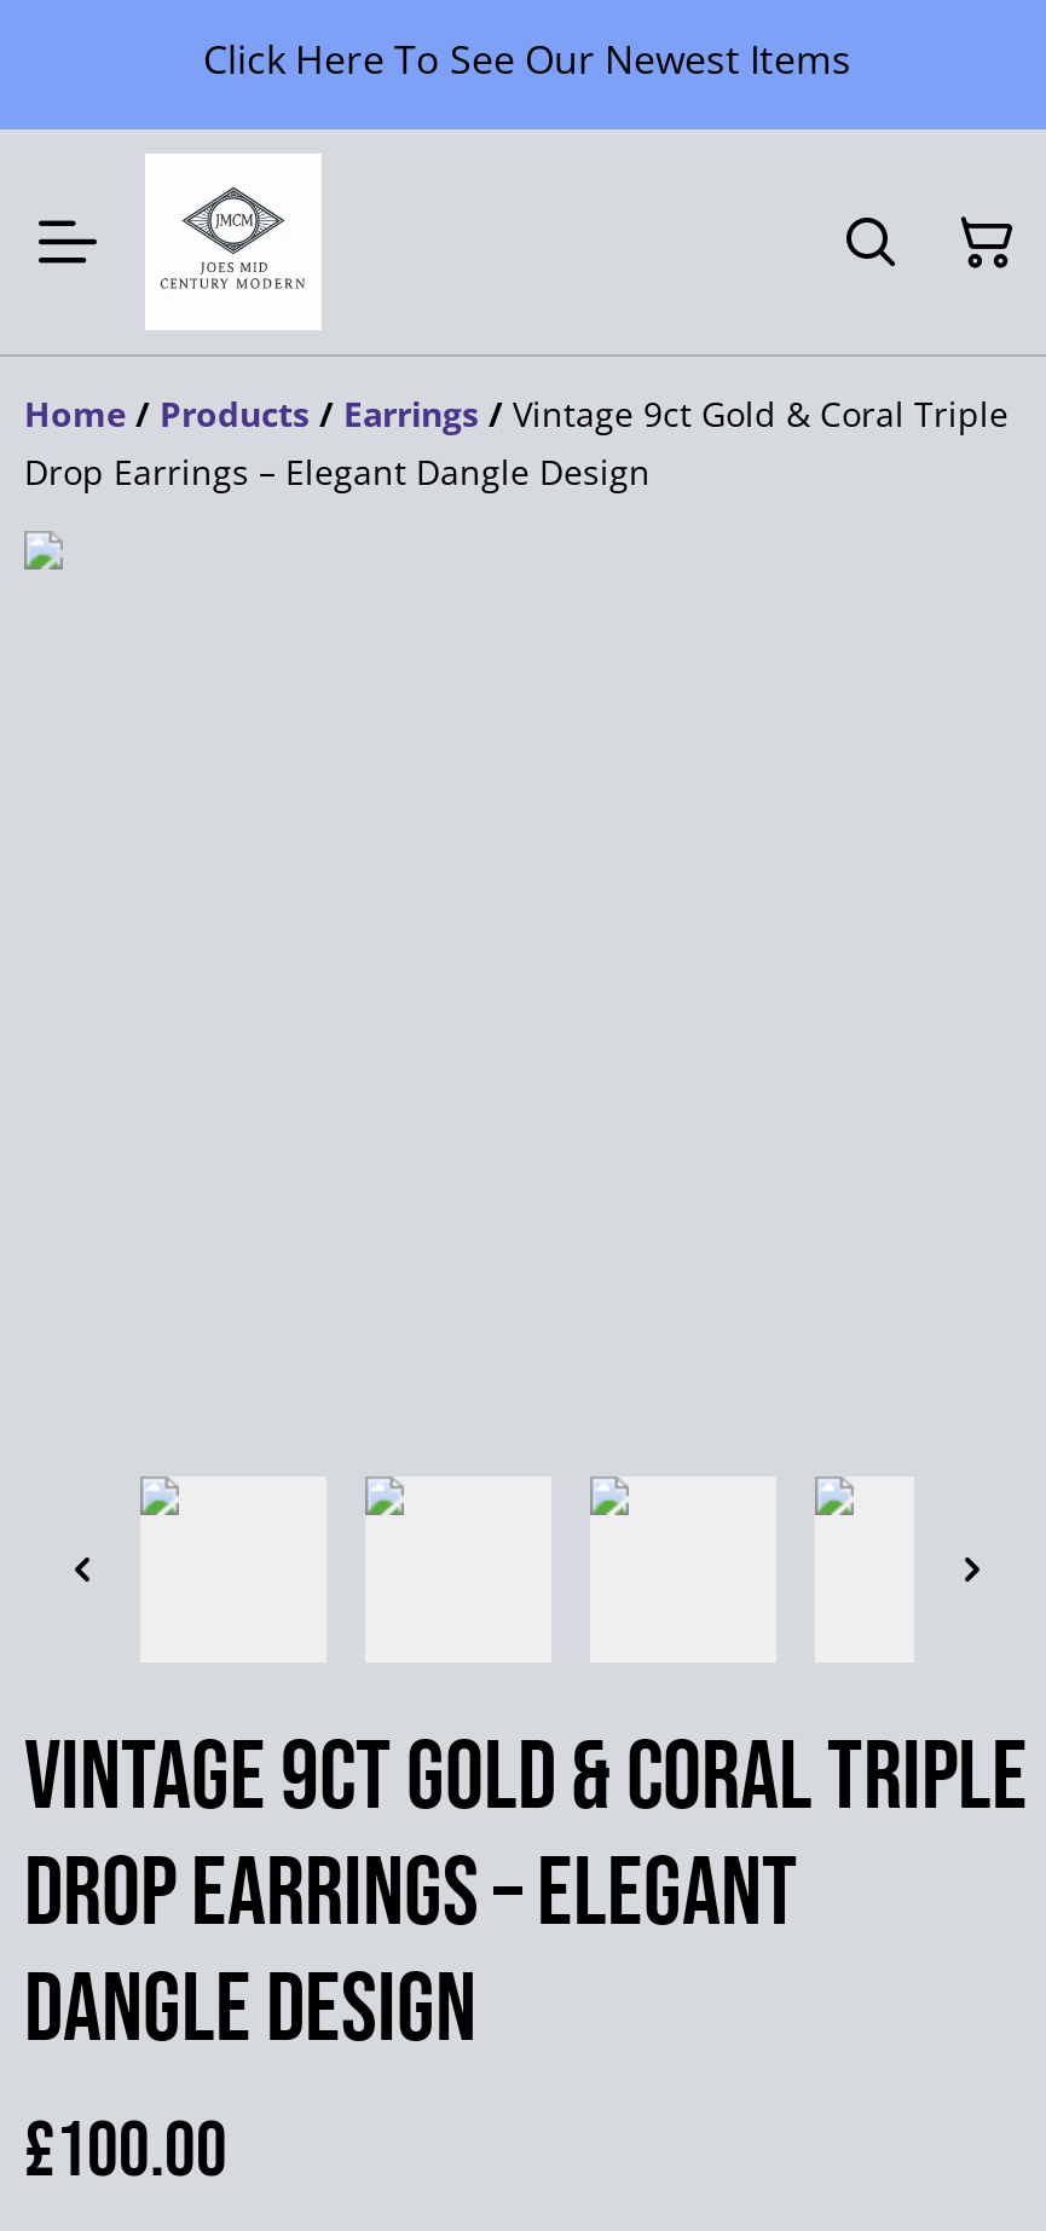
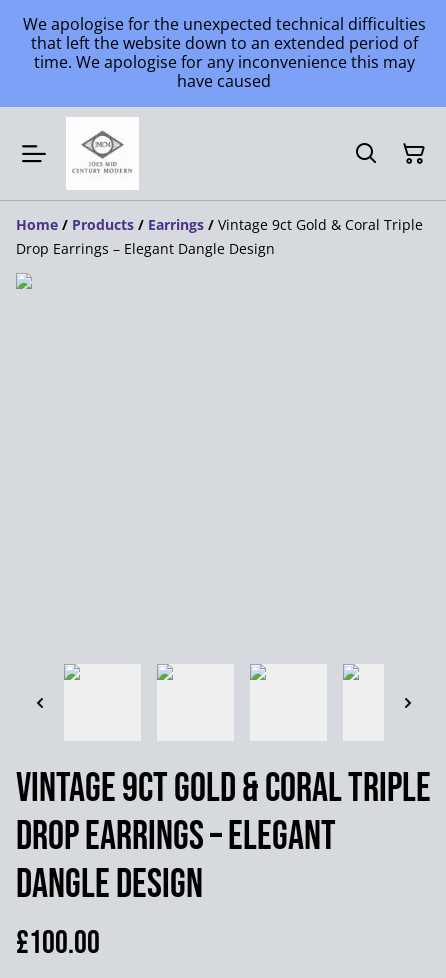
- Click Here To See Our Newest Items
+ We apologise for the unexpected technical difficulties
+ that left the website down to an extended period of
+ time. We apologise for any inconvenience this may
+ have caused
